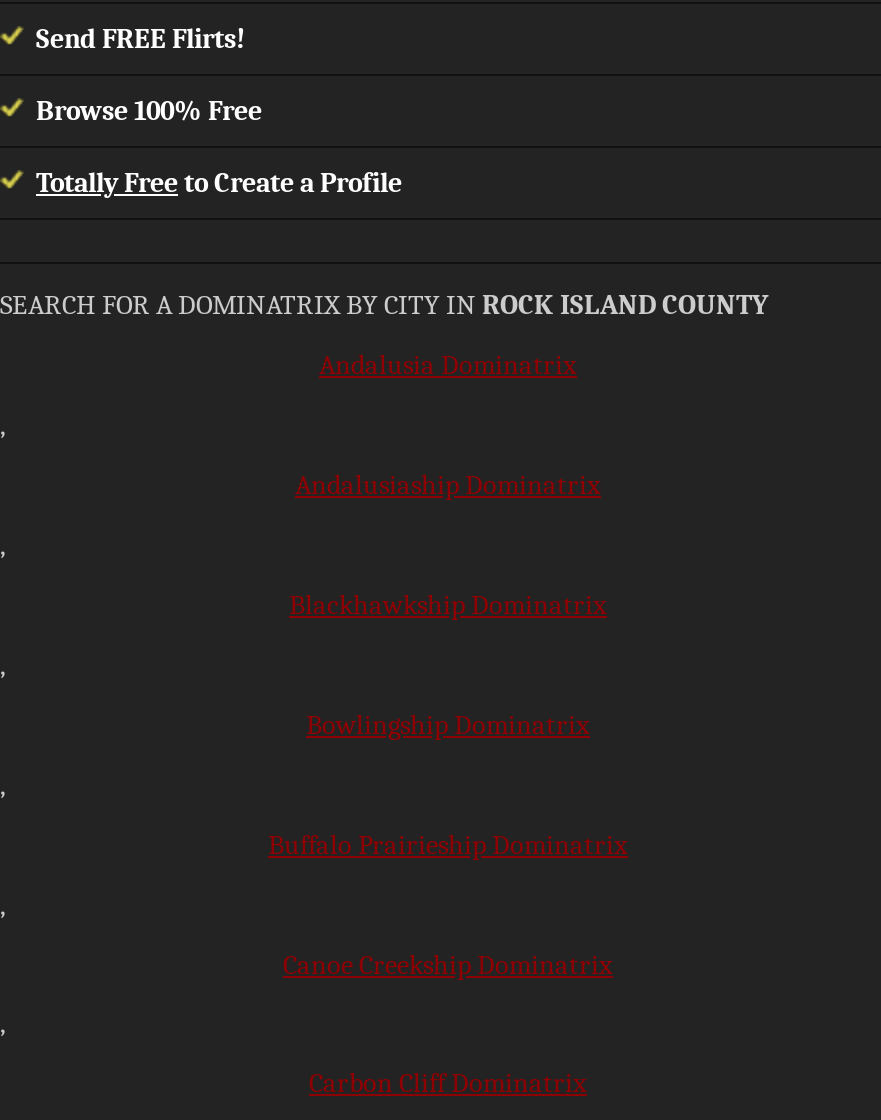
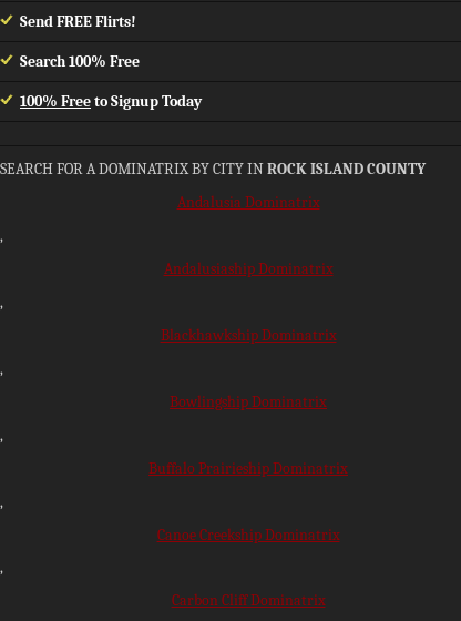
- Browse 100% Free
+ Search 100% Free

- Totally Free to Create a Profile
+ 100% Free to Signup Today
